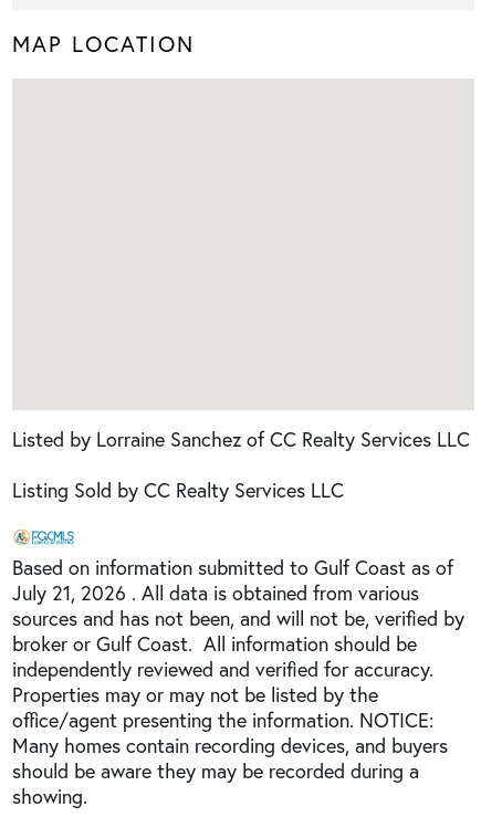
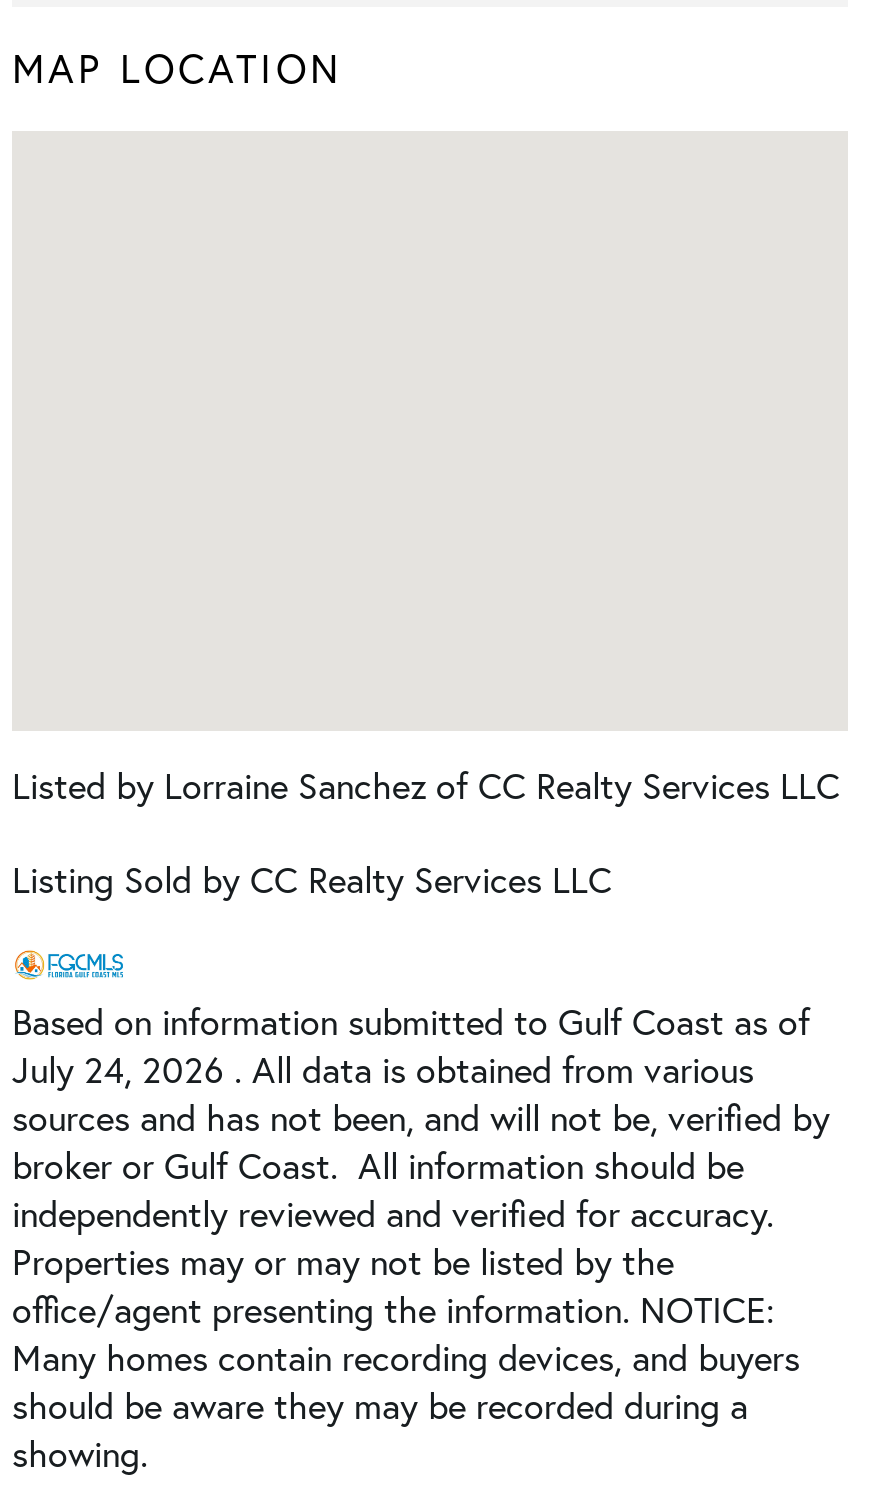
- July 21, 2026 . All data is obtained from various
+ July 24, 2026 . All data is obtained from various
